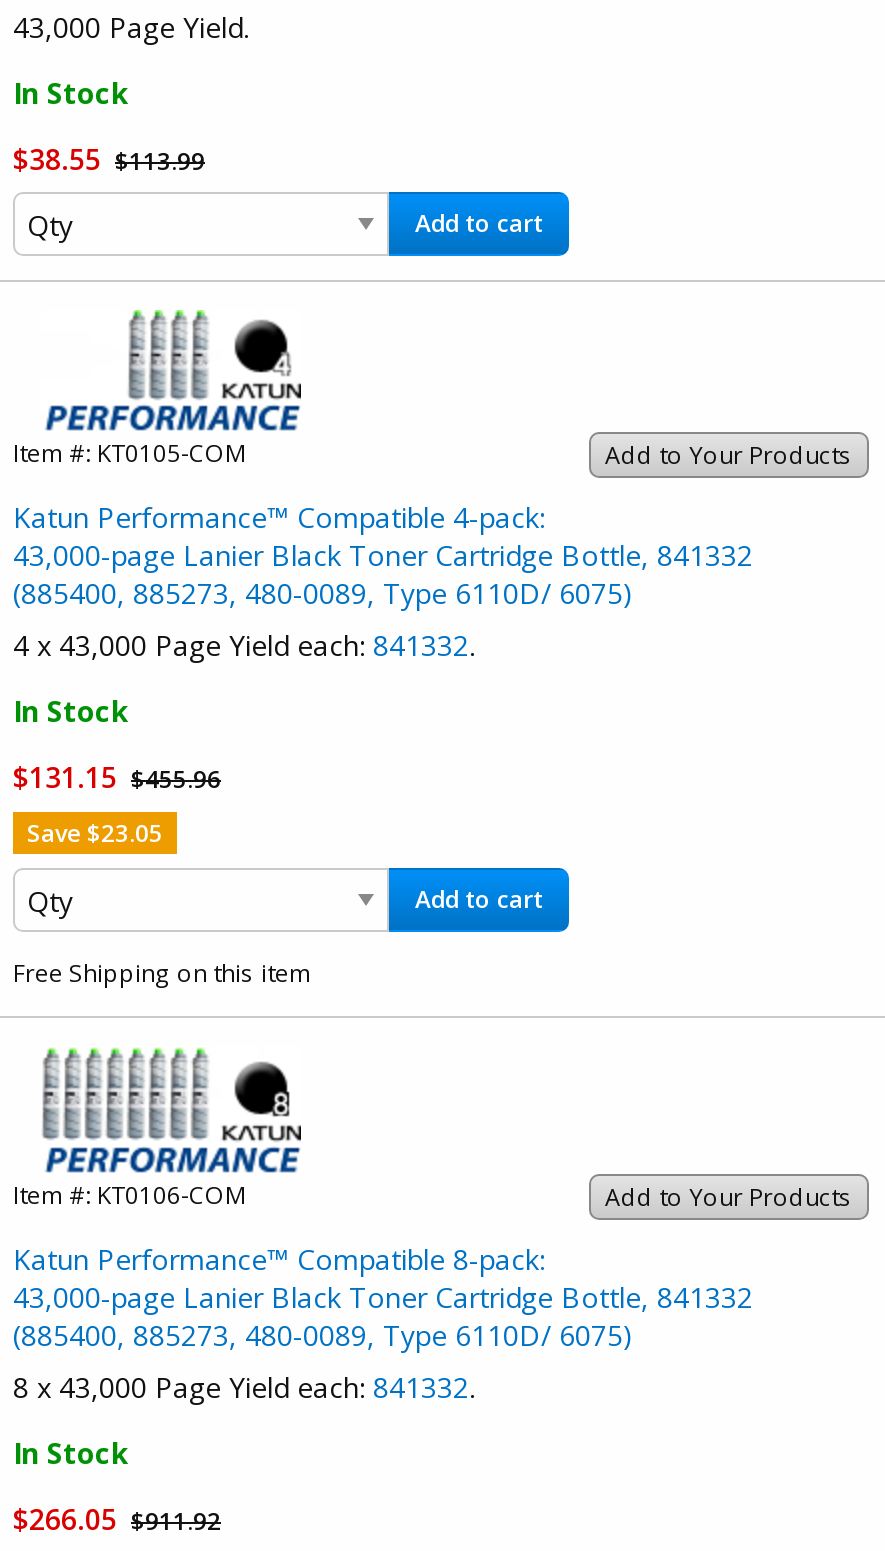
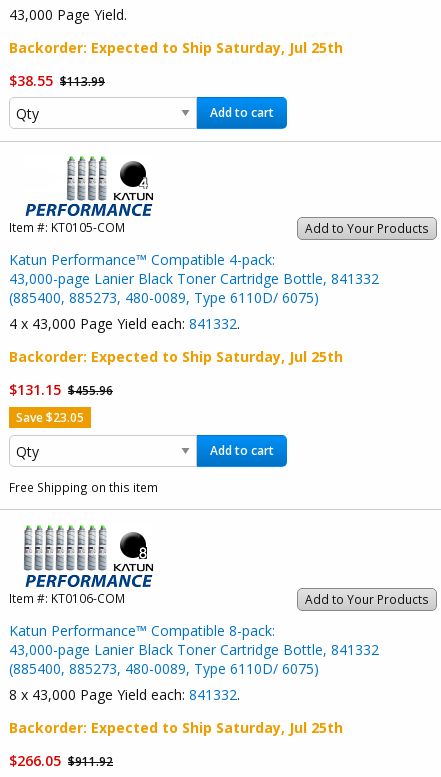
- In Stock
+ Backorder: Expected to Ship Saturday, Jul 25th

- In Stock
+ Backorder: Expected to Ship Saturday, Jul 25th

- In Stock
+ Backorder: Expected to Ship Saturday, Jul 25th
